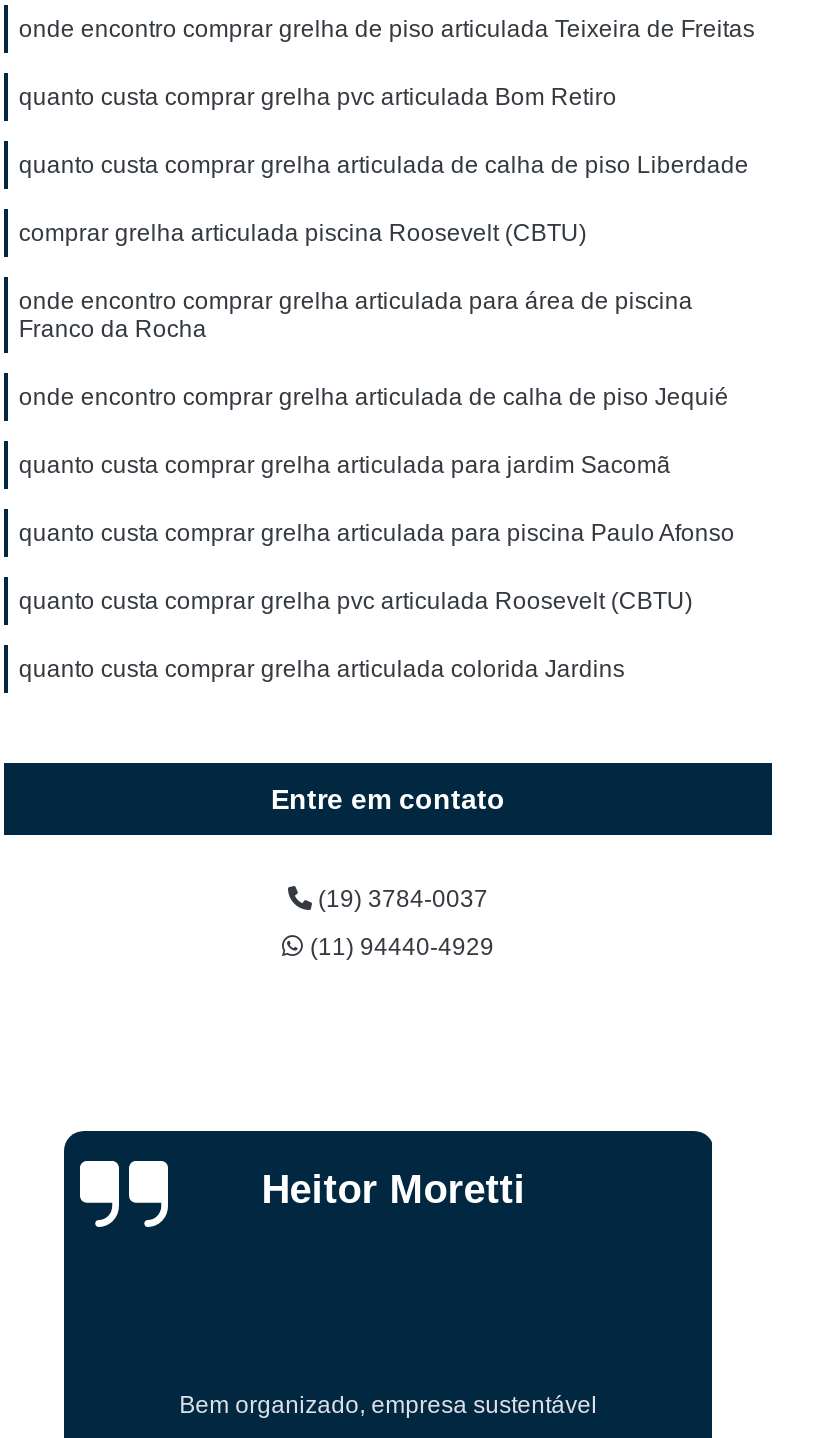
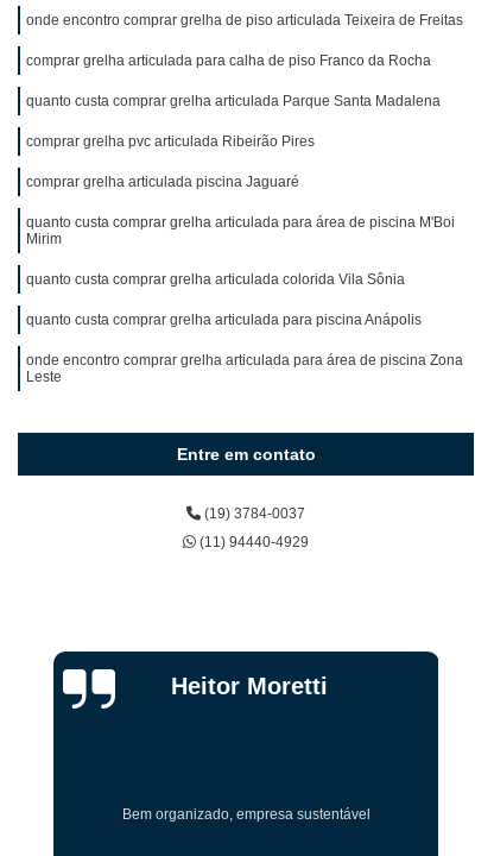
- quanto custa comprar grelha pvc articulada Bom Retiro
- quanto custa comprar grelha articulada de calha de piso Liberdade
- comprar grelha articulada piscina Roosevelt (CBTU)
- onde encontro comprar grelha articulada para área de piscina
- Franco da Rocha
- onde encontro comprar grelha articulada de calha de piso Jequié
- quanto custa comprar grelha articulada para jardim Sacomã
- quanto custa comprar grelha articulada para piscina Paulo Afonso
- quanto custa comprar grelha pvc articulada Roosevelt (CBTU)
- quanto custa comprar grelha articulada colorida Jardins
+ comprar grelha articulada para calha de piso Franco da Rocha
+ quanto custa comprar grelha articulada Parque Santa Madalena
+ comprar grelha pvc articulada Ribeirão Pires
+ comprar grelha articulada piscina Jaguaré
+ quanto custa comprar grelha articulada para área de piscina M'Boi
+ Mirim
+ quanto custa comprar grelha articulada colorida Vila Sônia
+ quanto custa comprar grelha articulada para piscina Anápolis
+ onde encontro comprar grelha articulada para área de piscina Zona
+ Leste
